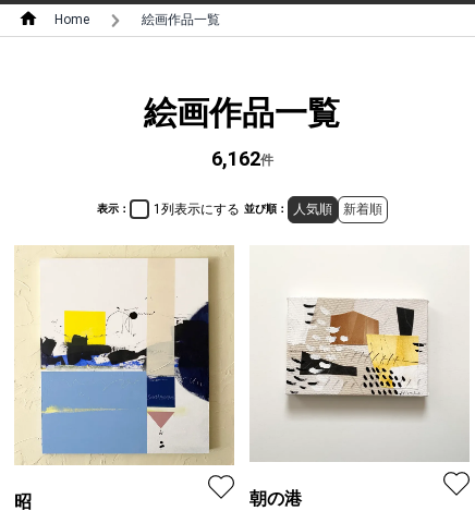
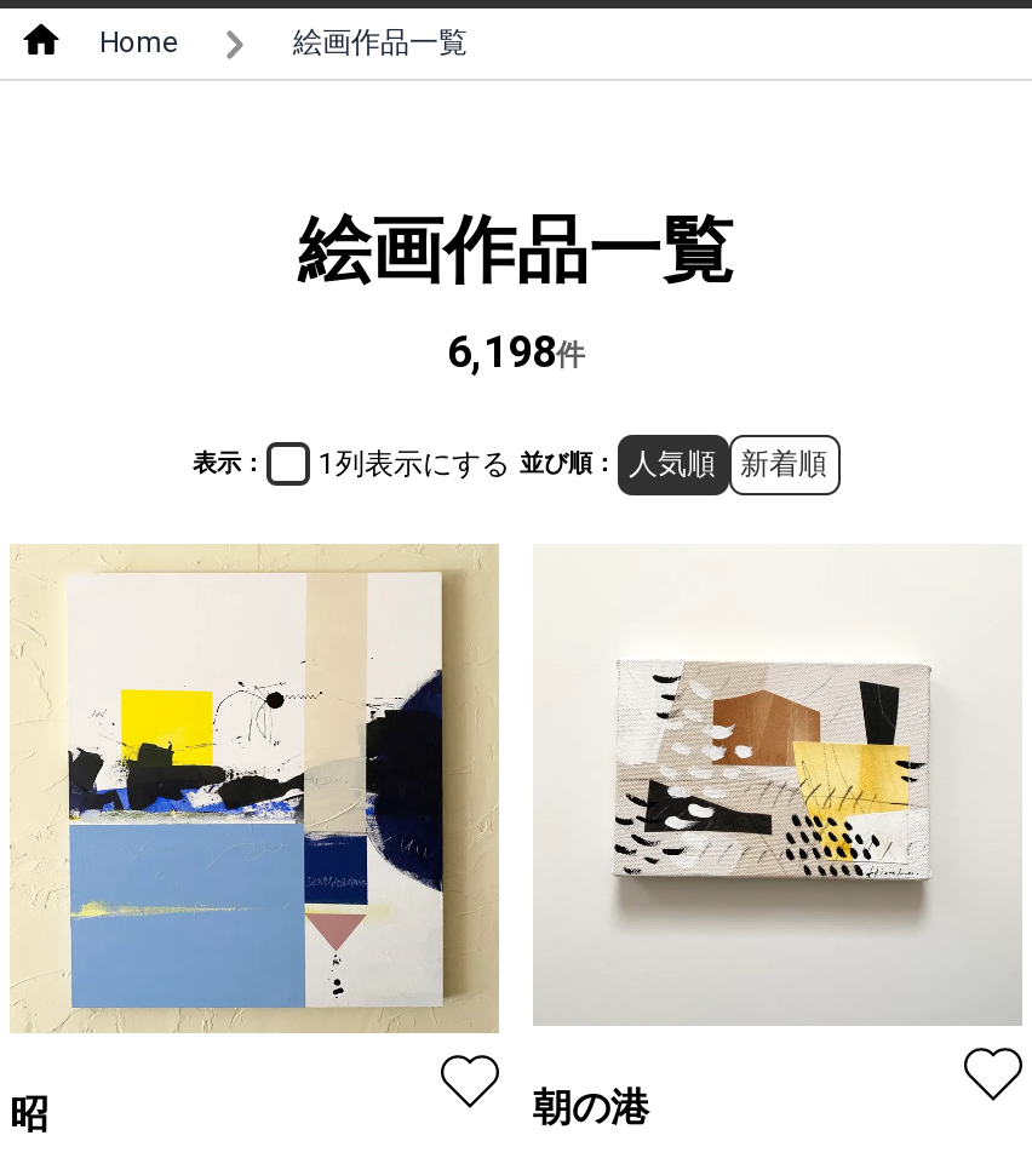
- 6,162件
+ 6,198件
